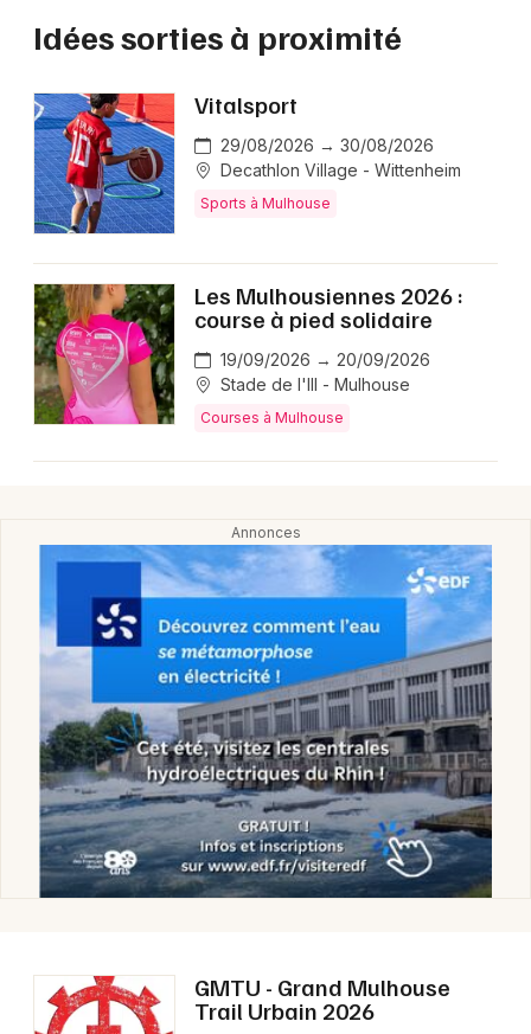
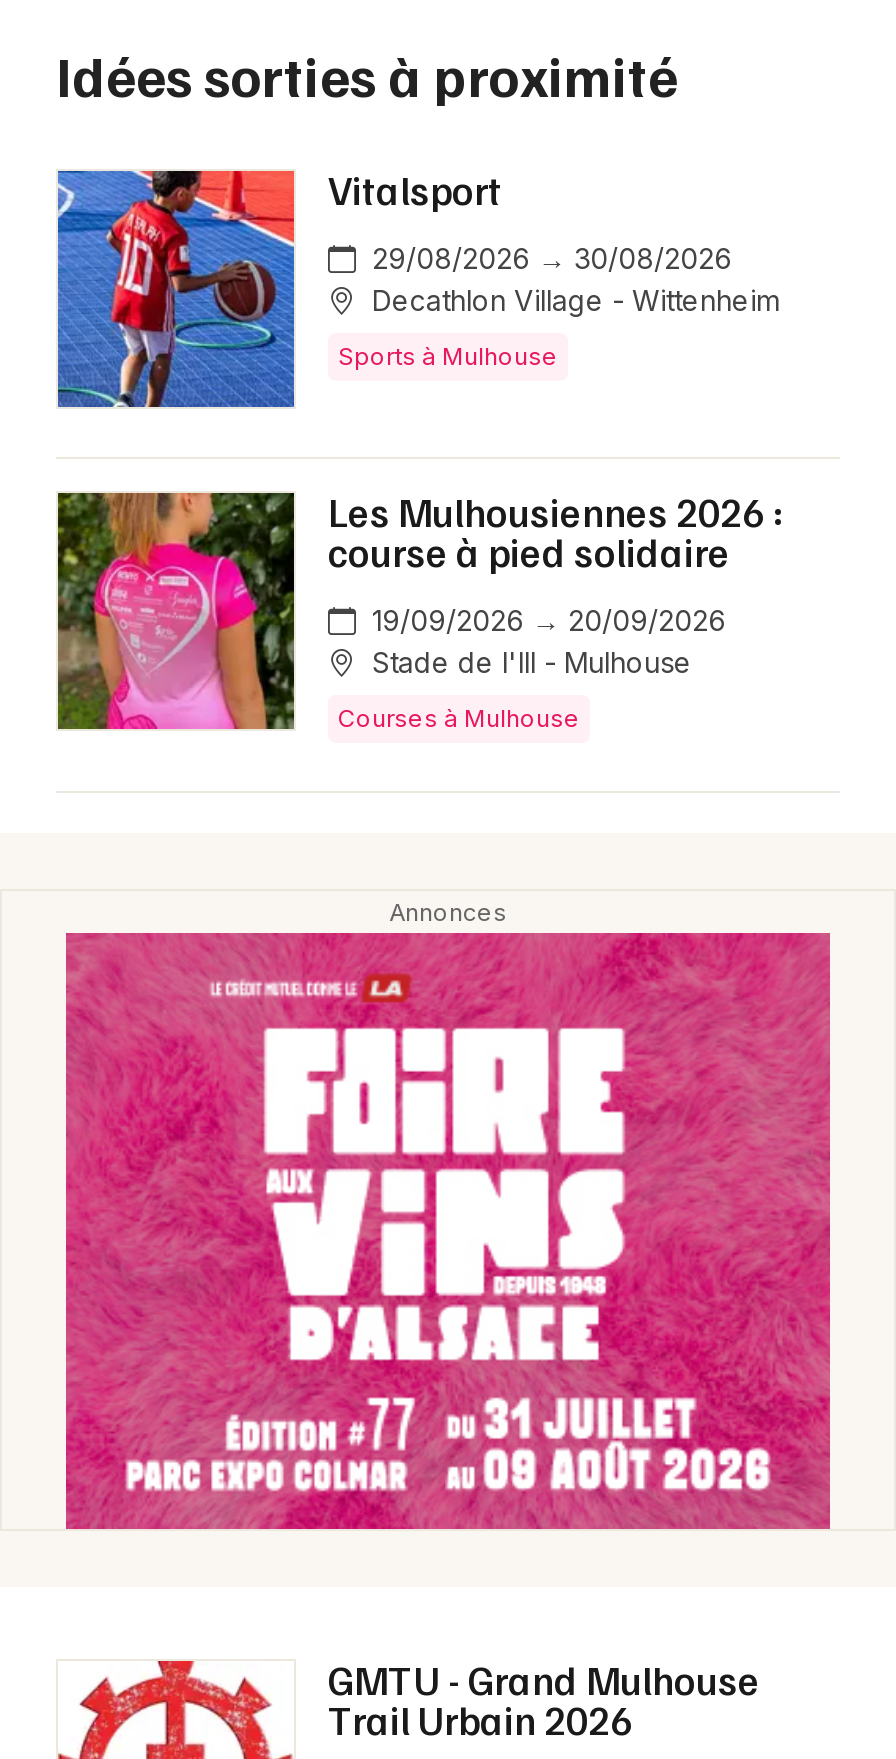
- [image]
+ [image]
